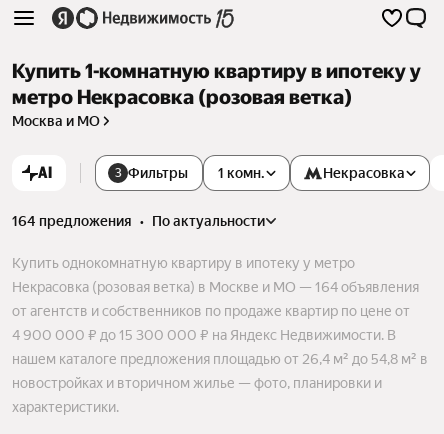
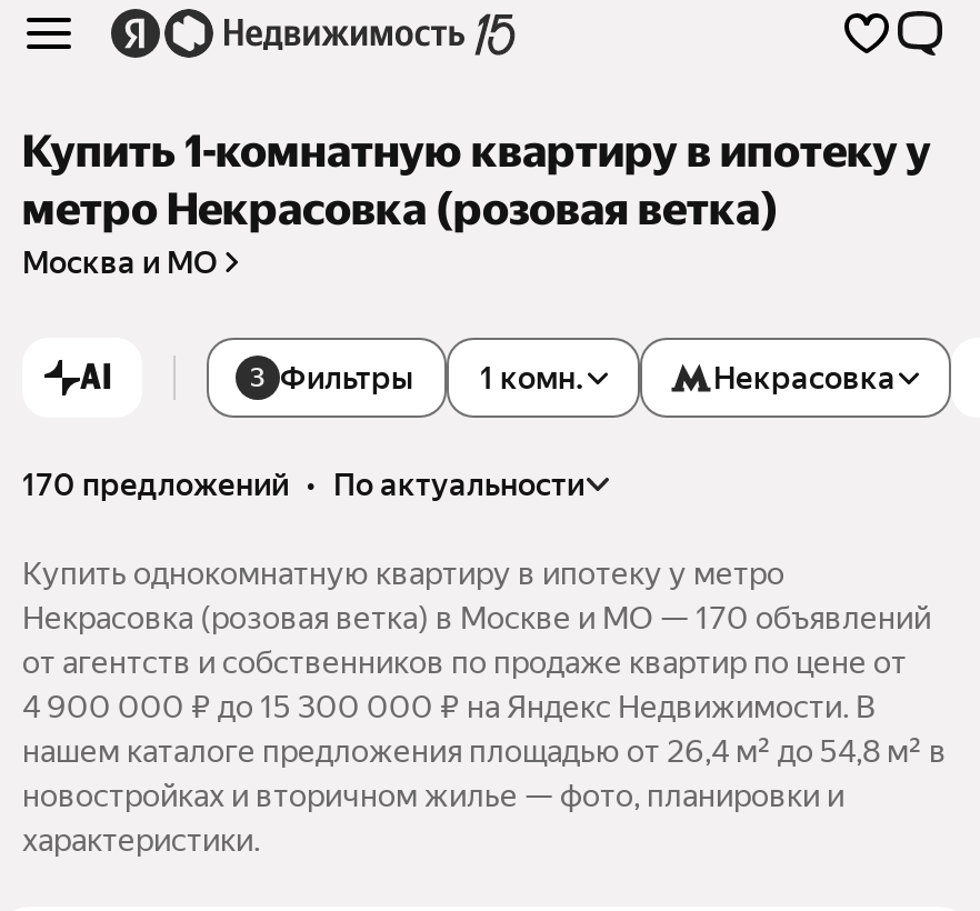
- 164 предложения • по актуальности
+ 170 предложений • по актуальности

- Некрасовка (розовая ветка) в Москве и МО — 164 объявления
+ Некрасовка (розовая ветка) в Москве и МО — 170 объявлений
